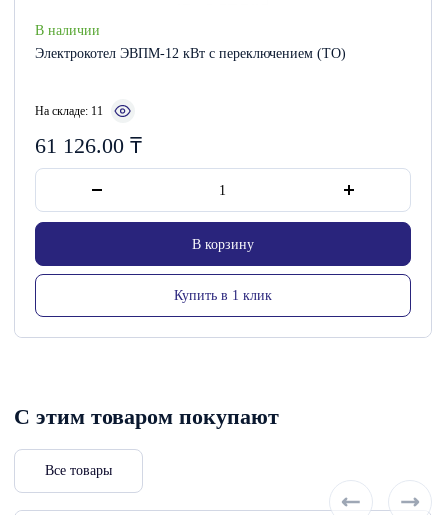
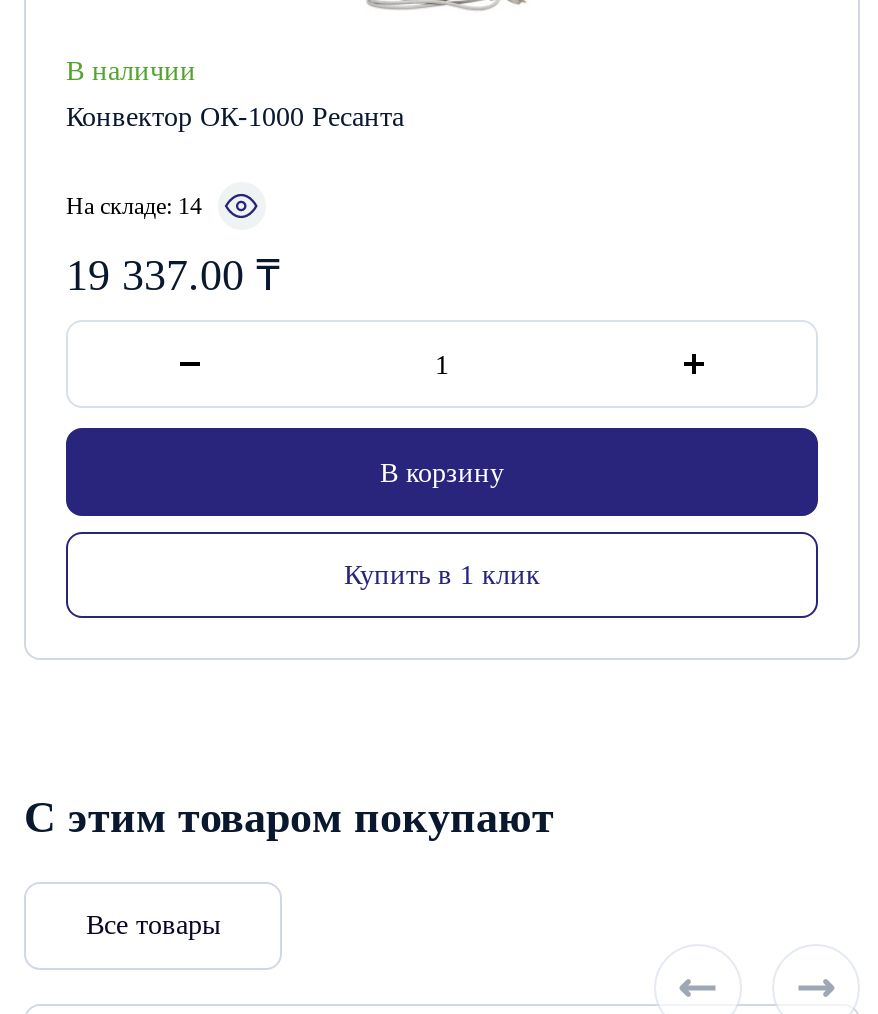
- Электрокотел ЭВПМ-12 кВт с переключением (ТО)
+ Конвектор ОК-1000 Ресанта

- На складе: 11
+ На складе: 14

- 61 126.00 ₸
+ 19 337.00 ₸
